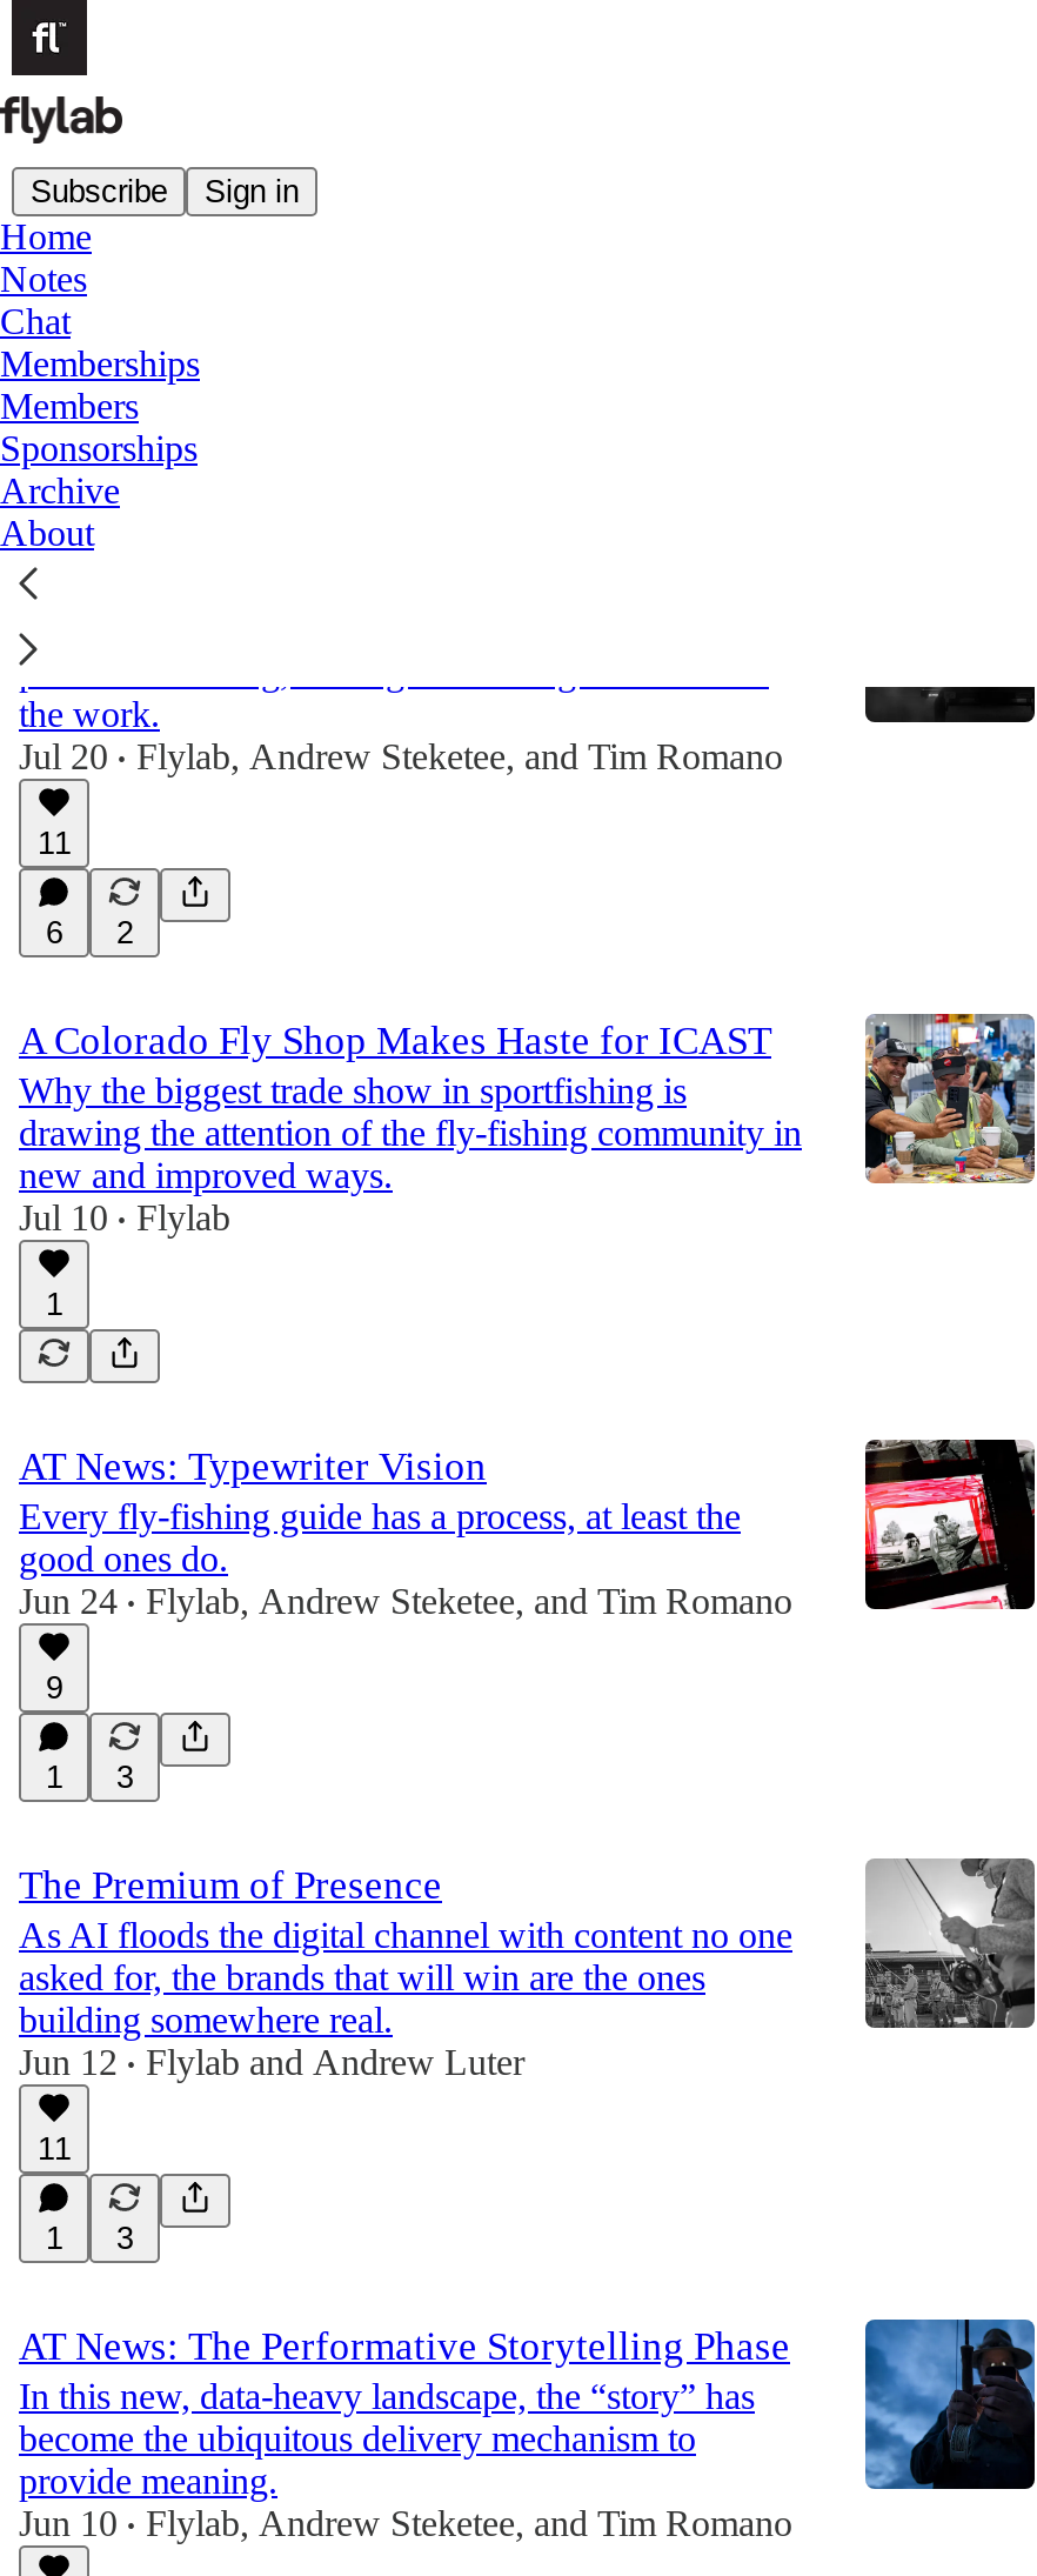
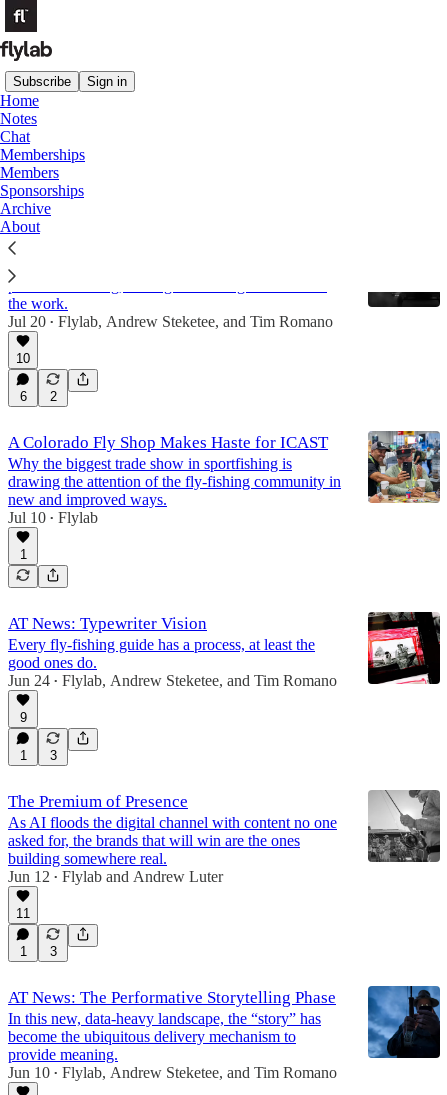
- 11
+ 10
